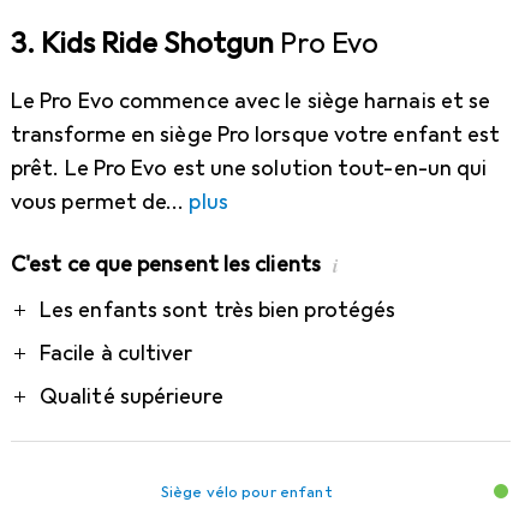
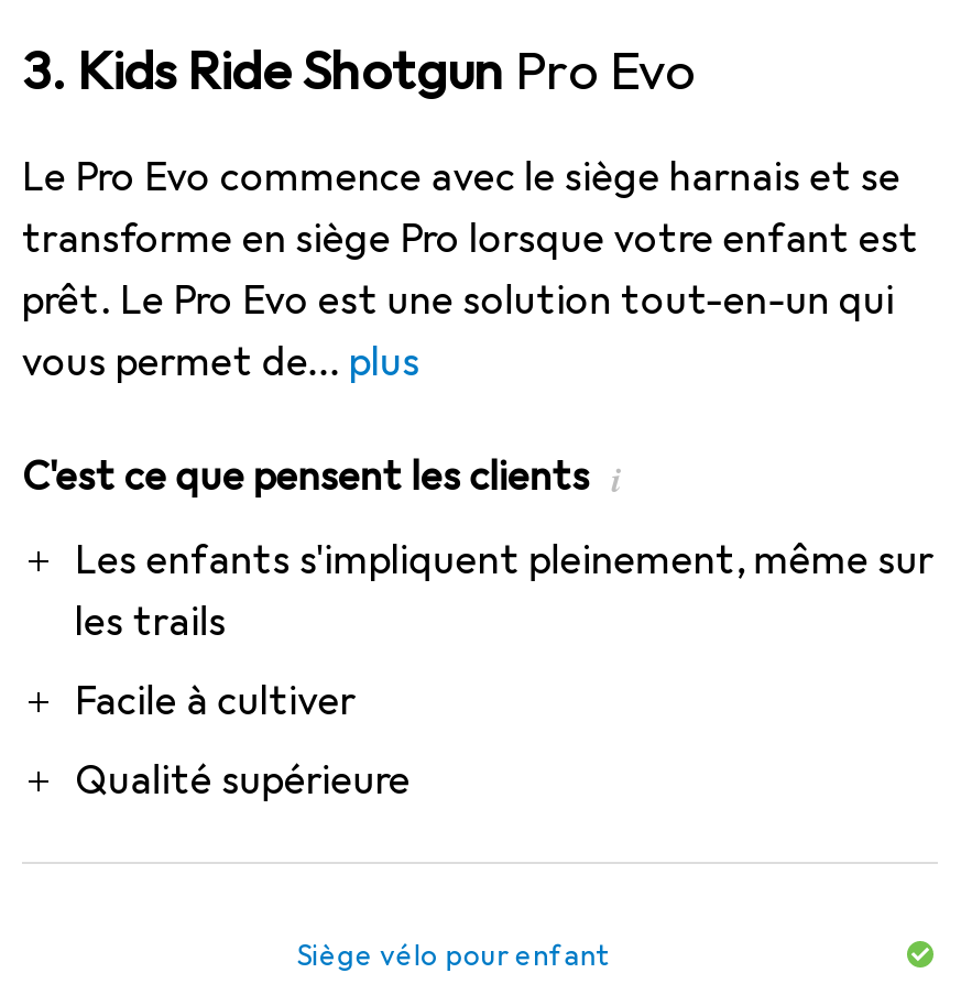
- Les enfants sont très bien protégés
+ Les enfants s'impliquent pleinement, même sur
+ les trails
